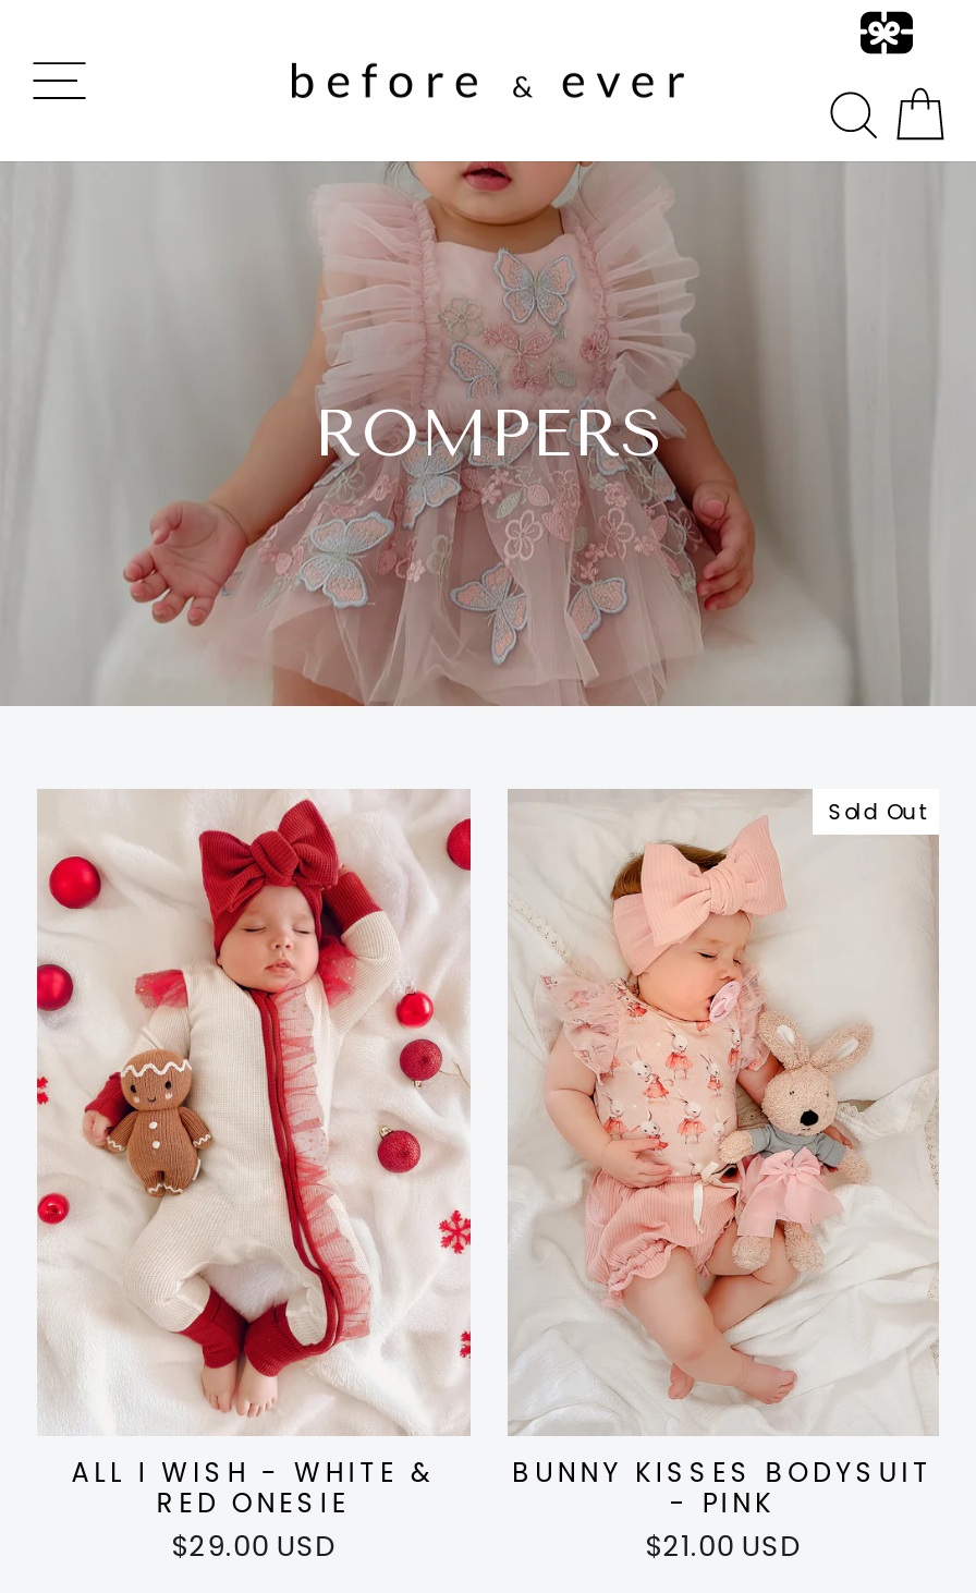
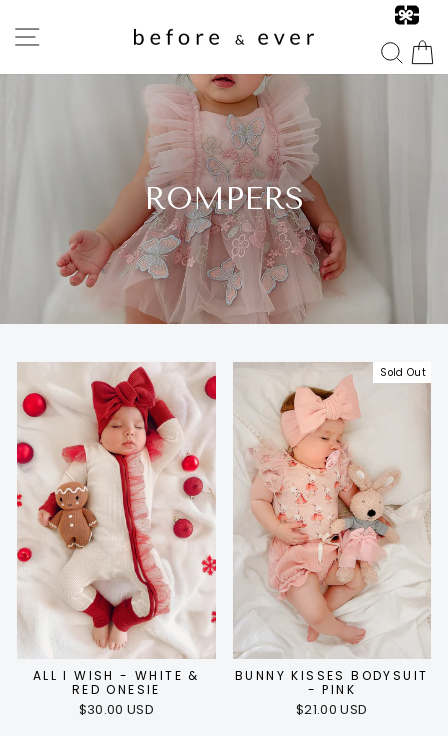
- $29.00 USD
+ $30.00 USD
